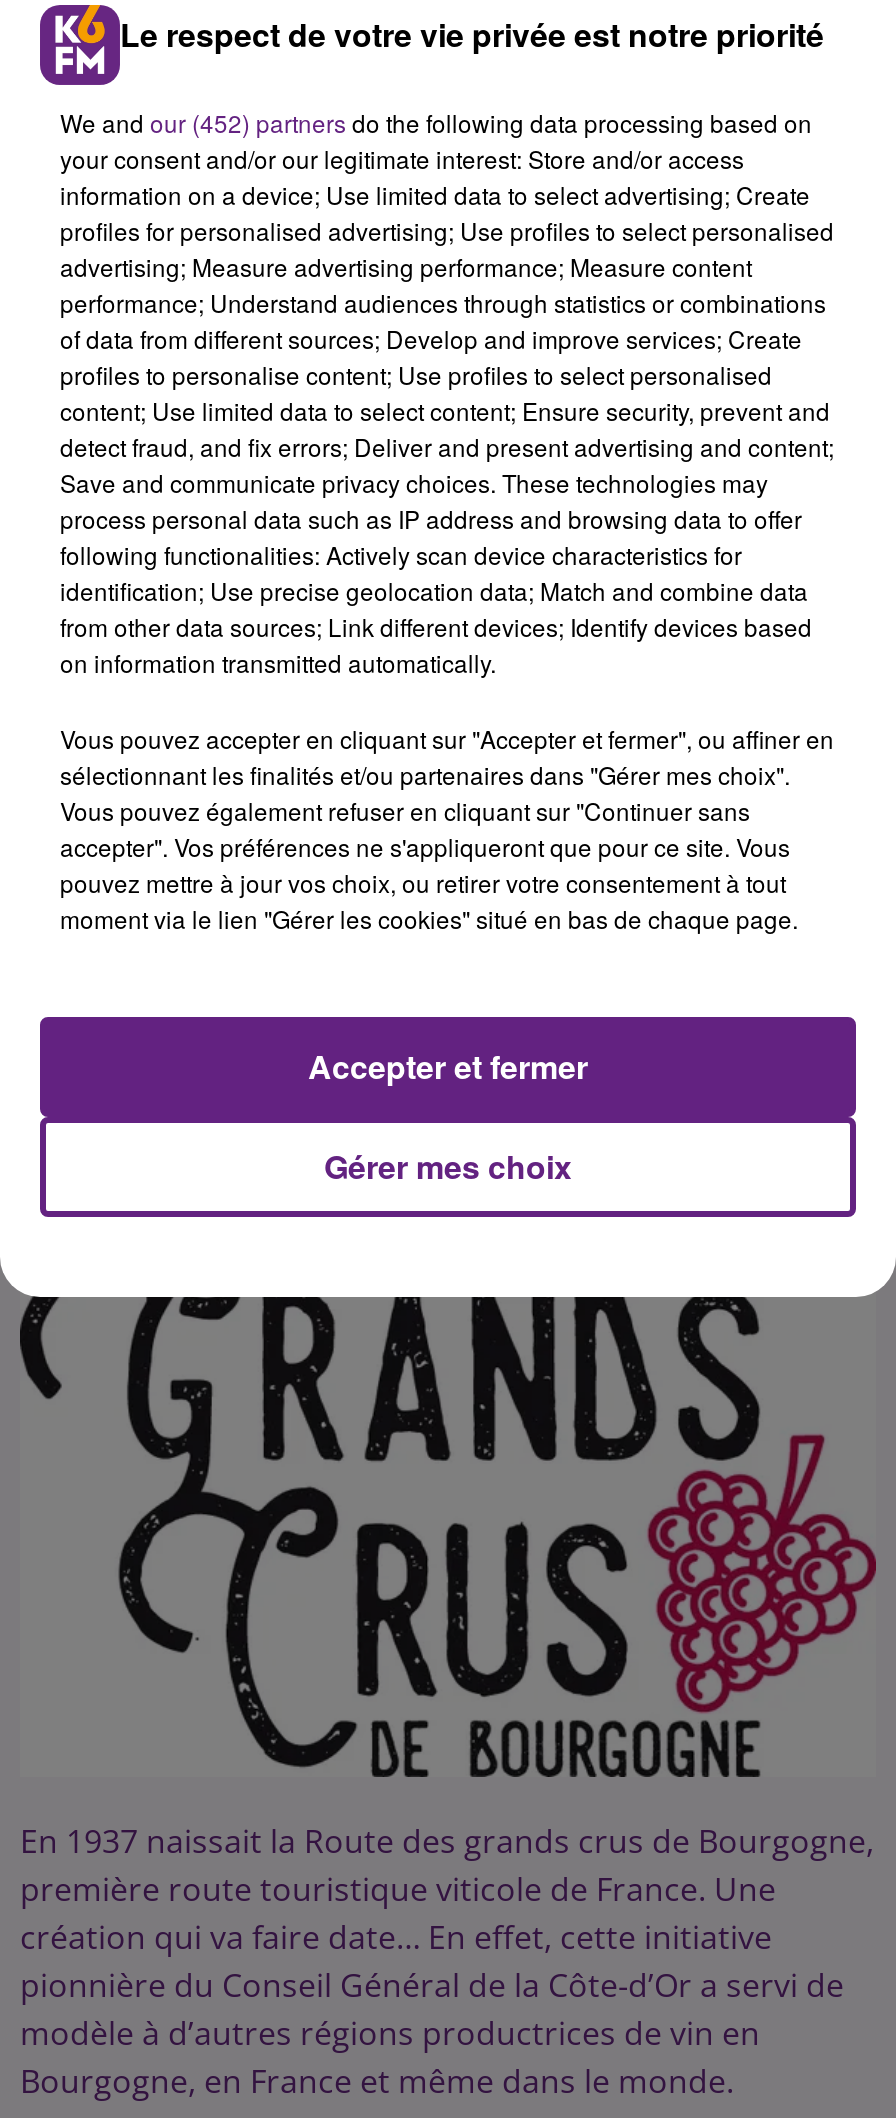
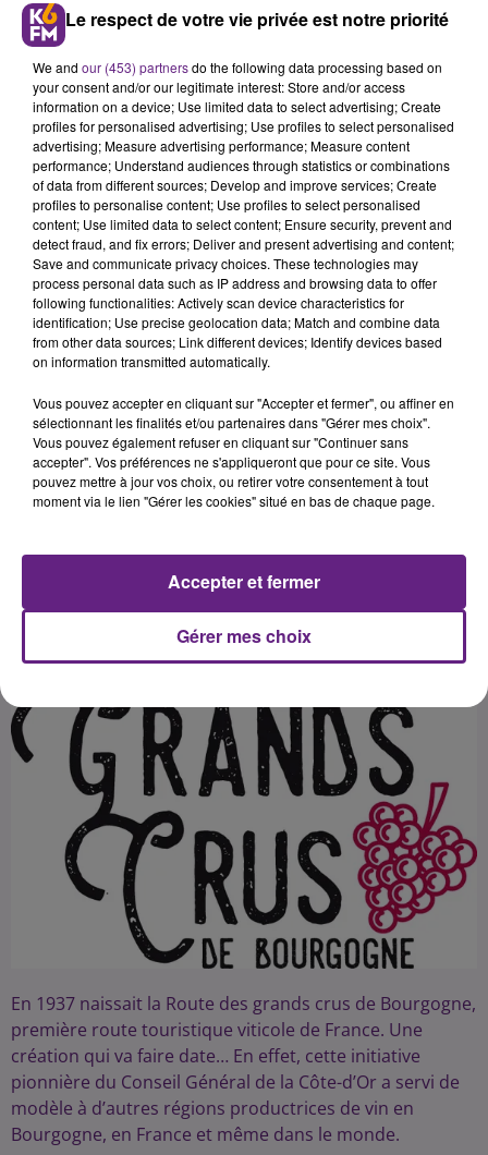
- We and our (452) partners do the following data processing based on
+ We and our (453) partners do the following data processing based on
